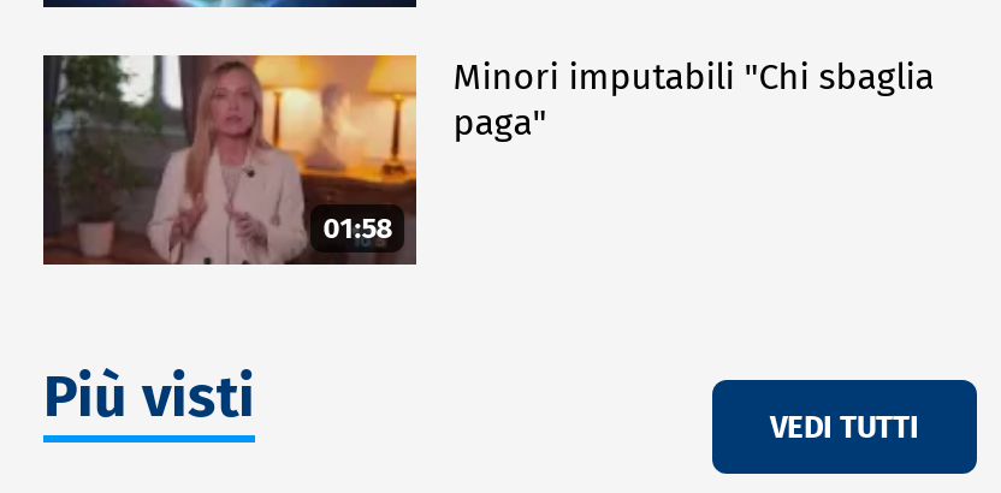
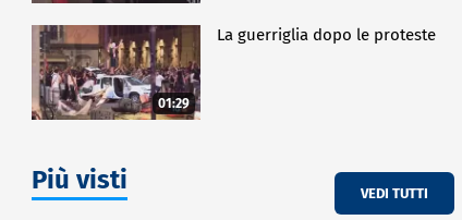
- [image]
- 01:58
+ [image]
+ 01:29

- Minori imputabili "Chi sbaglia
- paga"
+ La guerriglia dopo le proteste
